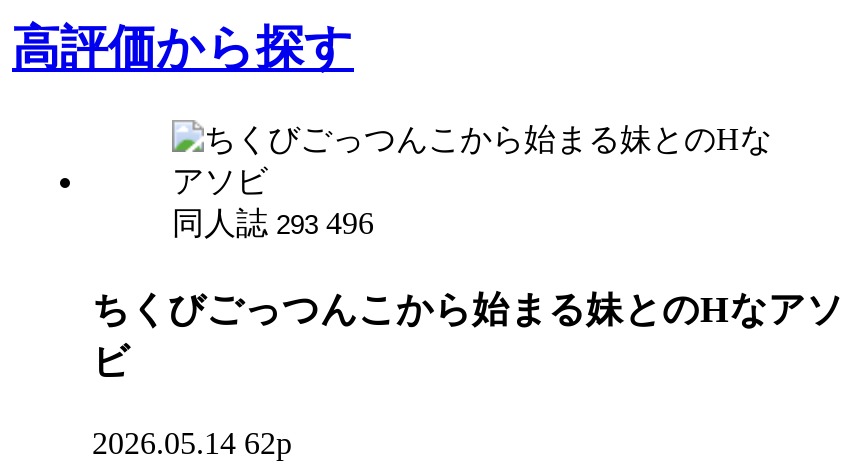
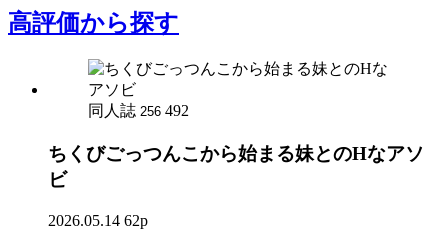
- 同人誌 293 496
+ 同人誌 256 492
